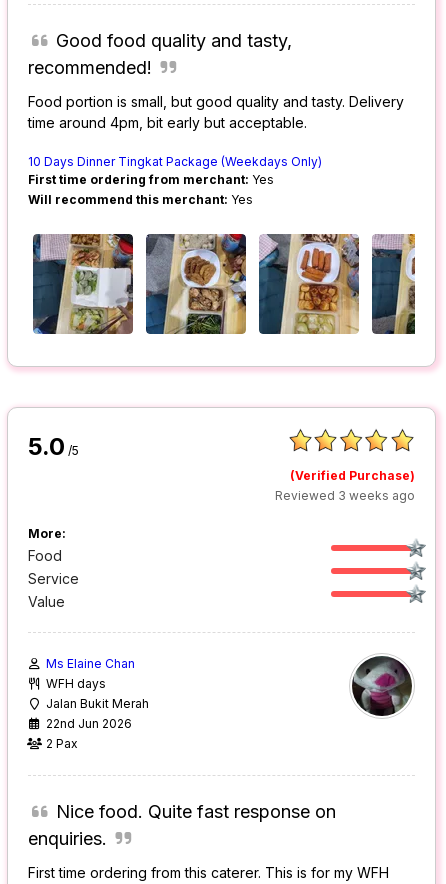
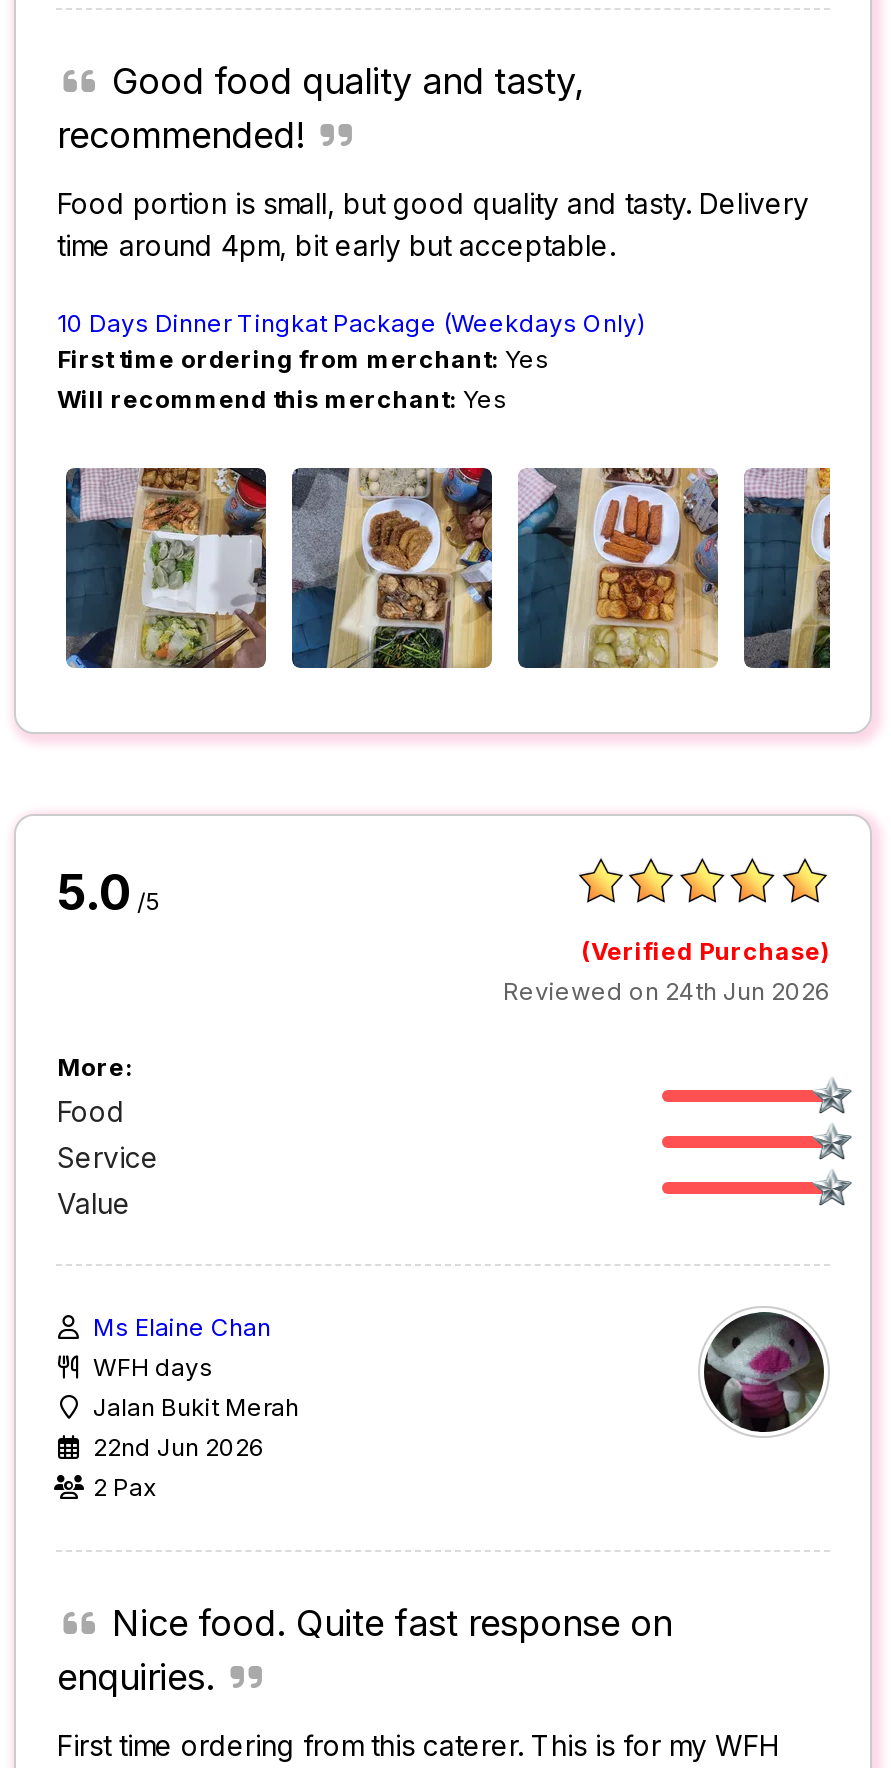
- Reviewed 3 weeks ago
+ Reviewed on 24th Jun 2026
